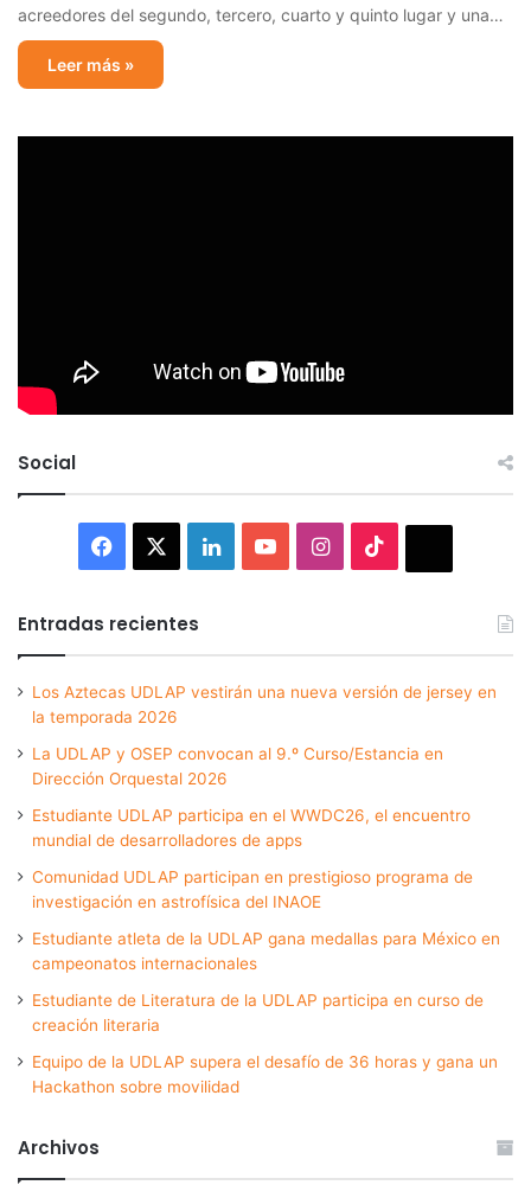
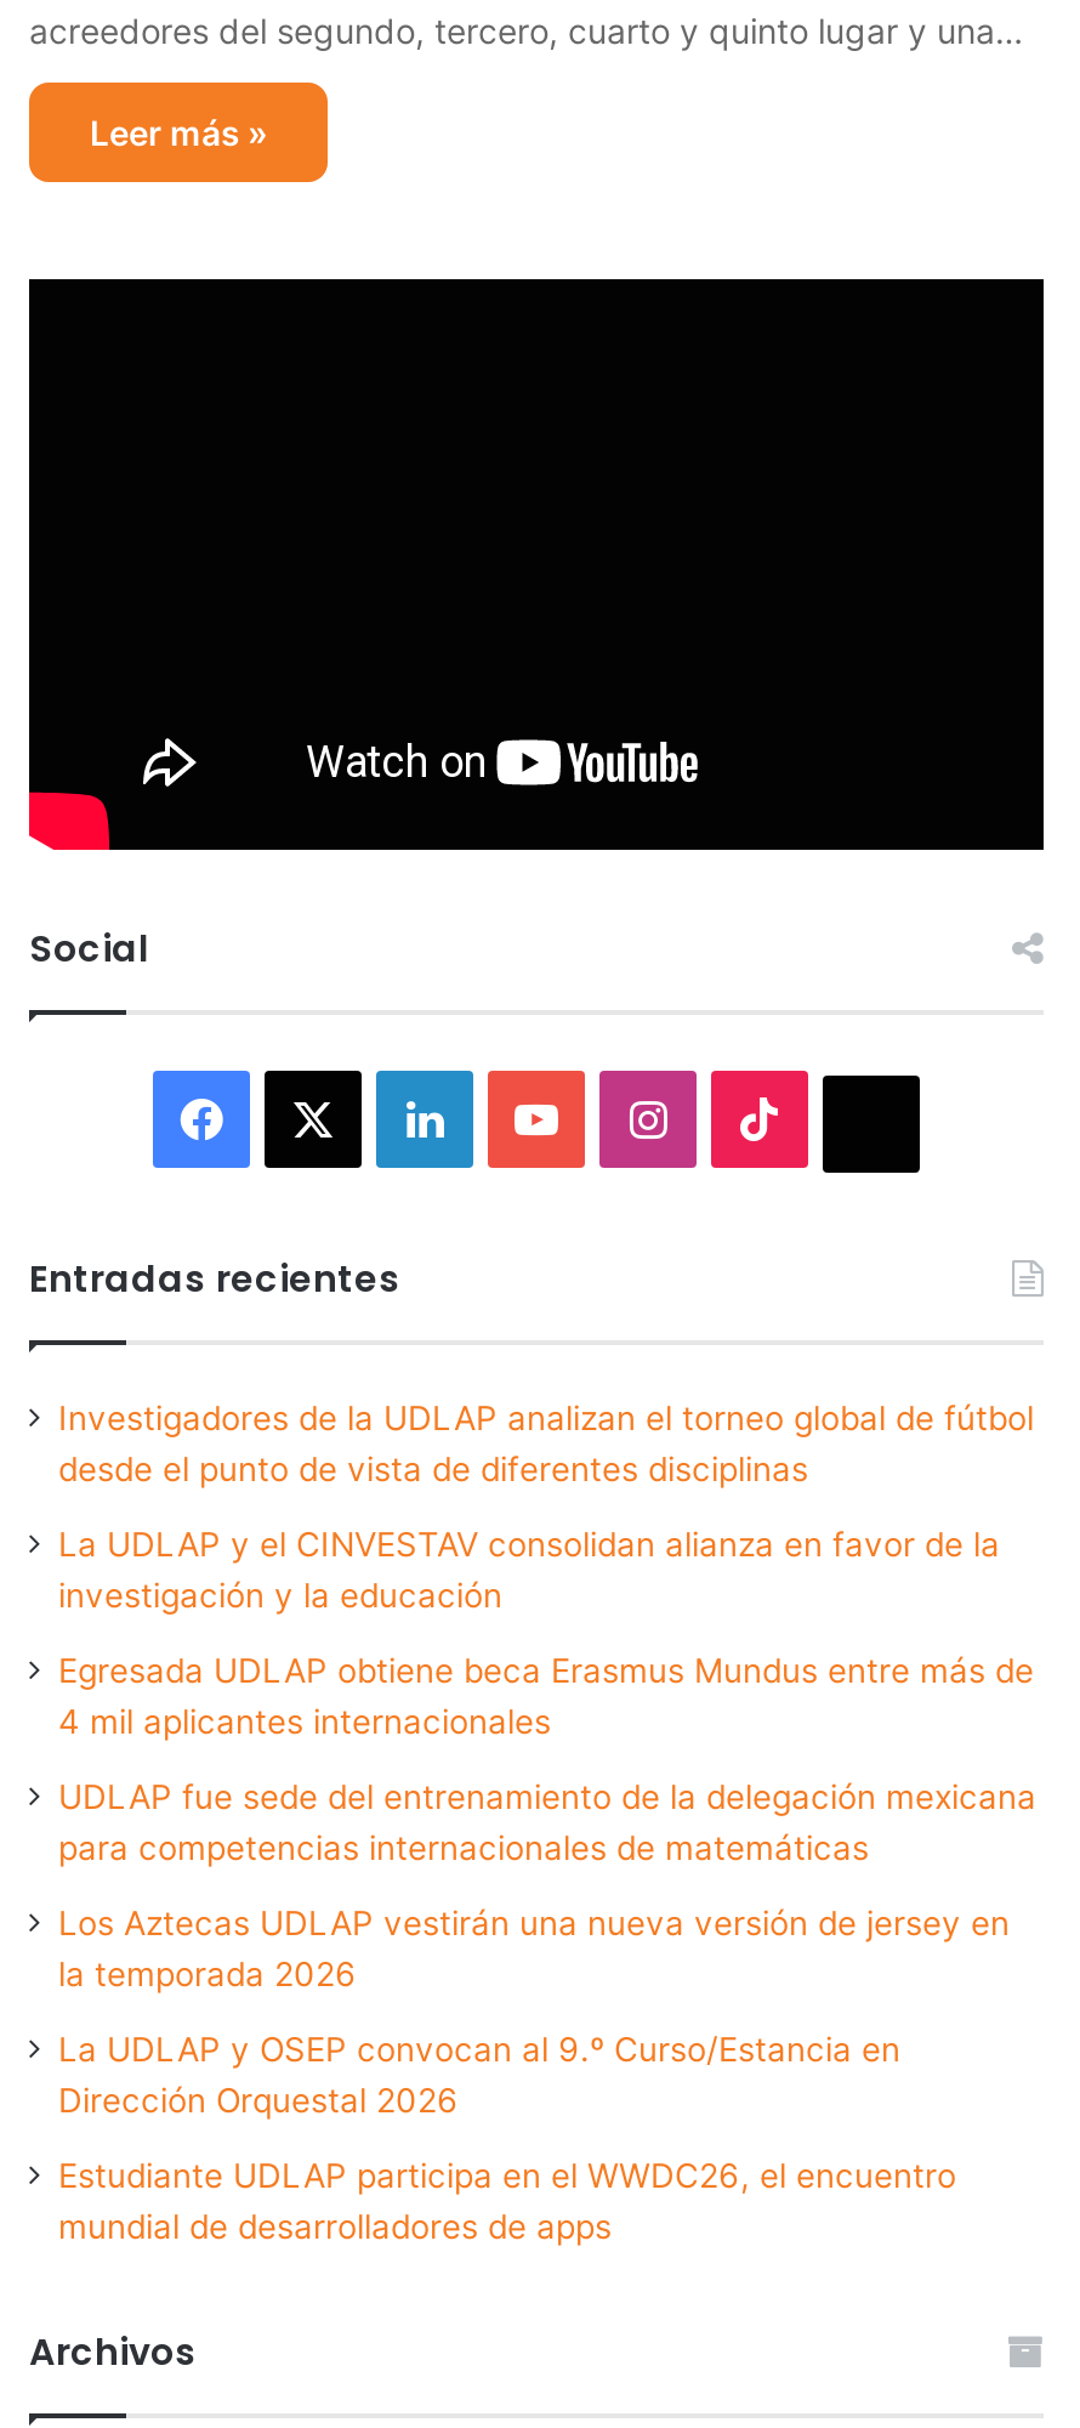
+ Investigadores de la UDLAP analizan el torneo global de fútbol
+ desde el punto de vista de diferentes disciplinas
+ La UDLAP y el CINVESTAV consolidan alianza en favor de la
+ investigación y la educación
+ Egresada UDLAP obtiene beca Erasmus Mundus entre más de
+ 4 mil aplicantes internacionales
+ UDLAP fue sede del entrenamiento de la delegación mexicana
+ para competencias internacionales de matemáticas

moved down: Los Aztecas UDLAP vestirán una nueva versión de jersey en | la temporada 2026 | La UDLAP y OSEP convocan al 9.º Curso/Estancia en | Dirección Orquestal 2026 | Estudiante UDLAP participa en el WWDC26, el encuentro | mundial de desarrolladores de apps

- Comunidad UDLAP participan en prestigioso programa de
- investigación en astrofísica del INAOE
- Estudiante atleta de la UDLAP gana medallas para México en
- campeonatos internacionales
- Estudiante de Literatura de la UDLAP participa en curso de
- creación literaria
- Equipo de la UDLAP supera el desafío de 36 horas y gana un
- Hackathon sobre movilidad
